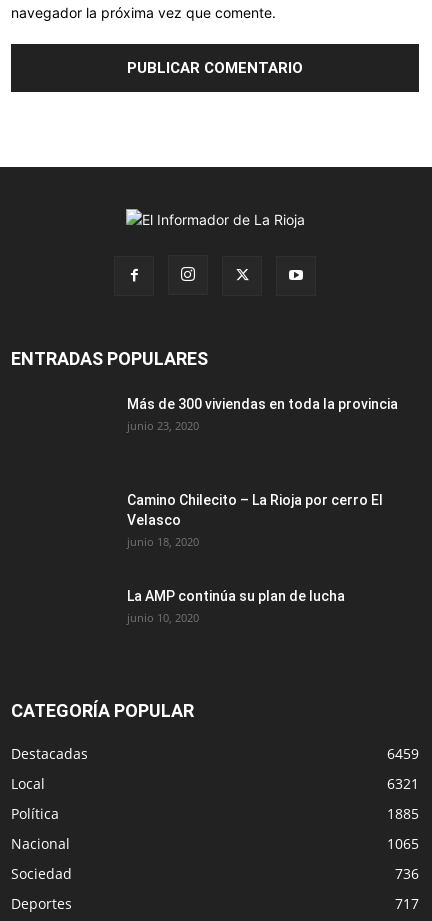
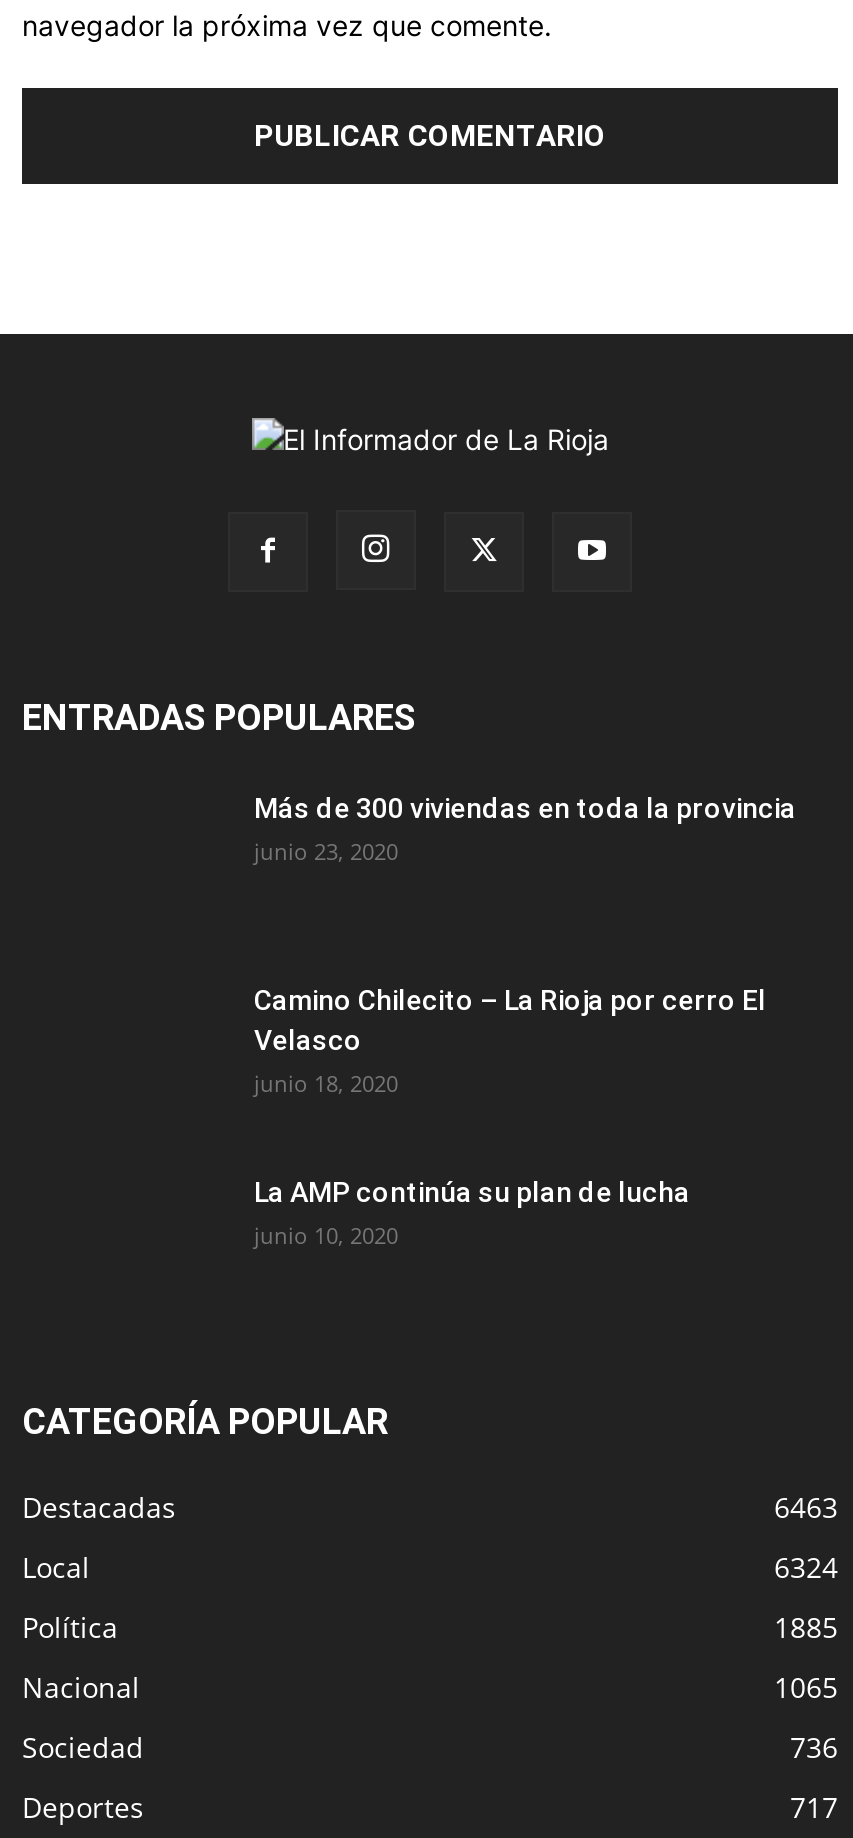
- 6459
+ 6463

- 6321
+ 6324
